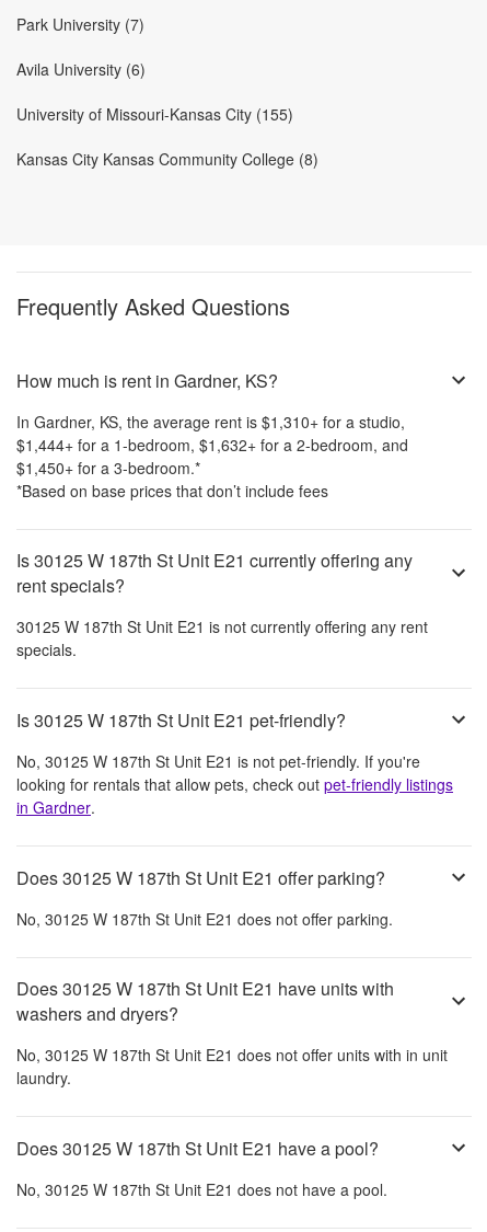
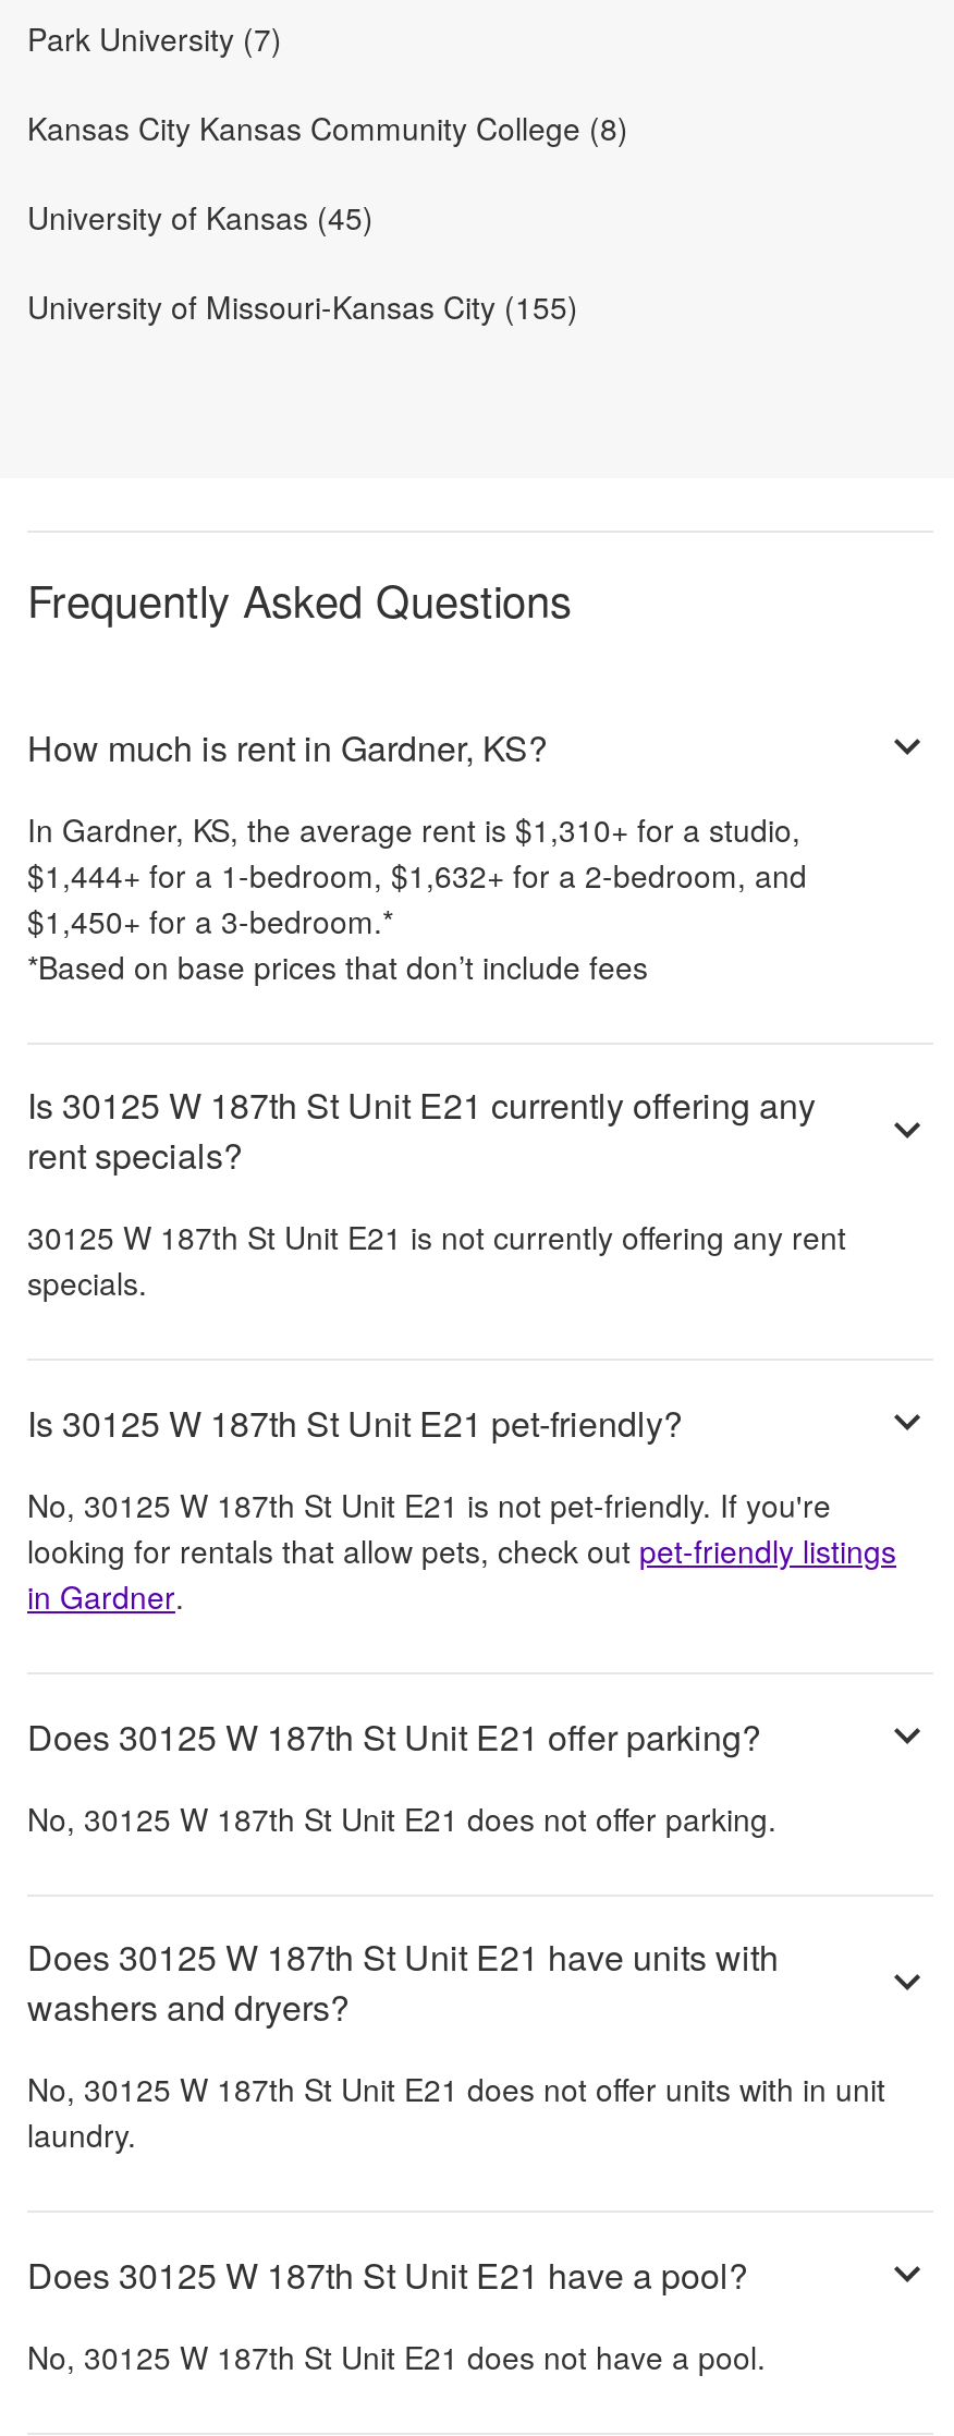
- Avila University (6)
+ University of Kansas (45)

moved down: University of Missouri-Kansas City (155)

moved up: Kansas City Kansas Community College (8)
